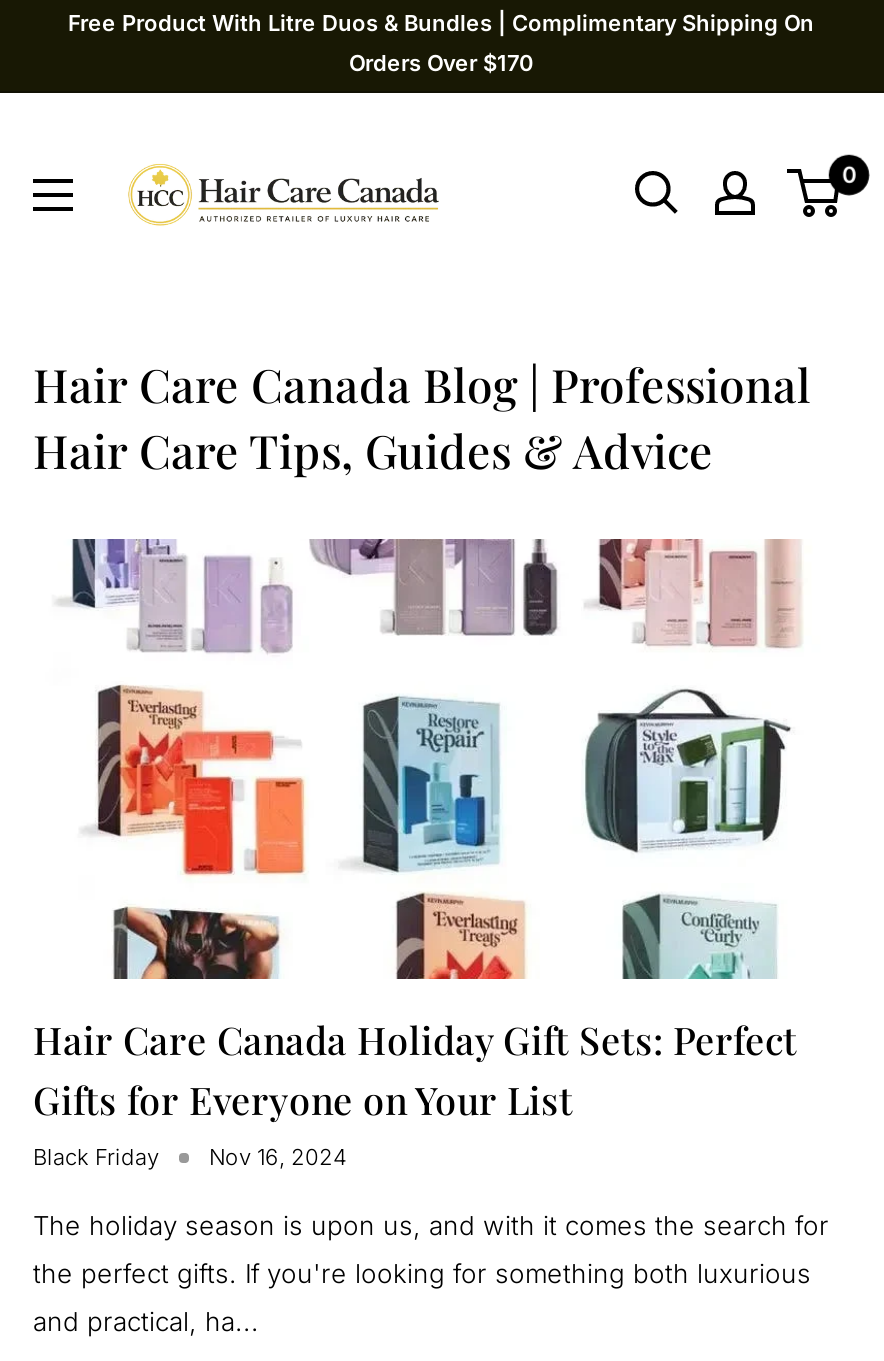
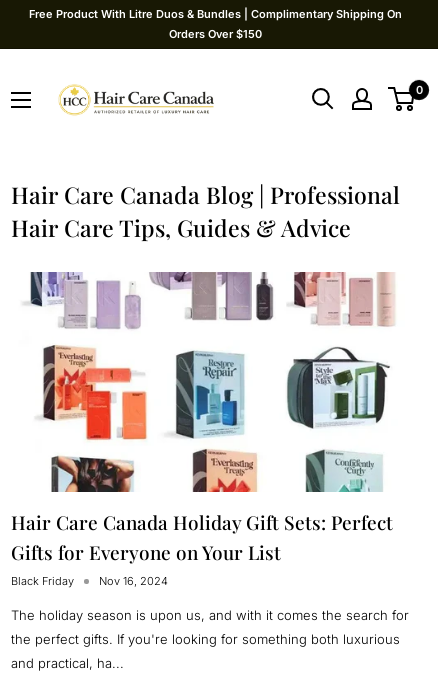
- Orders Over $170
+ Orders Over $150
